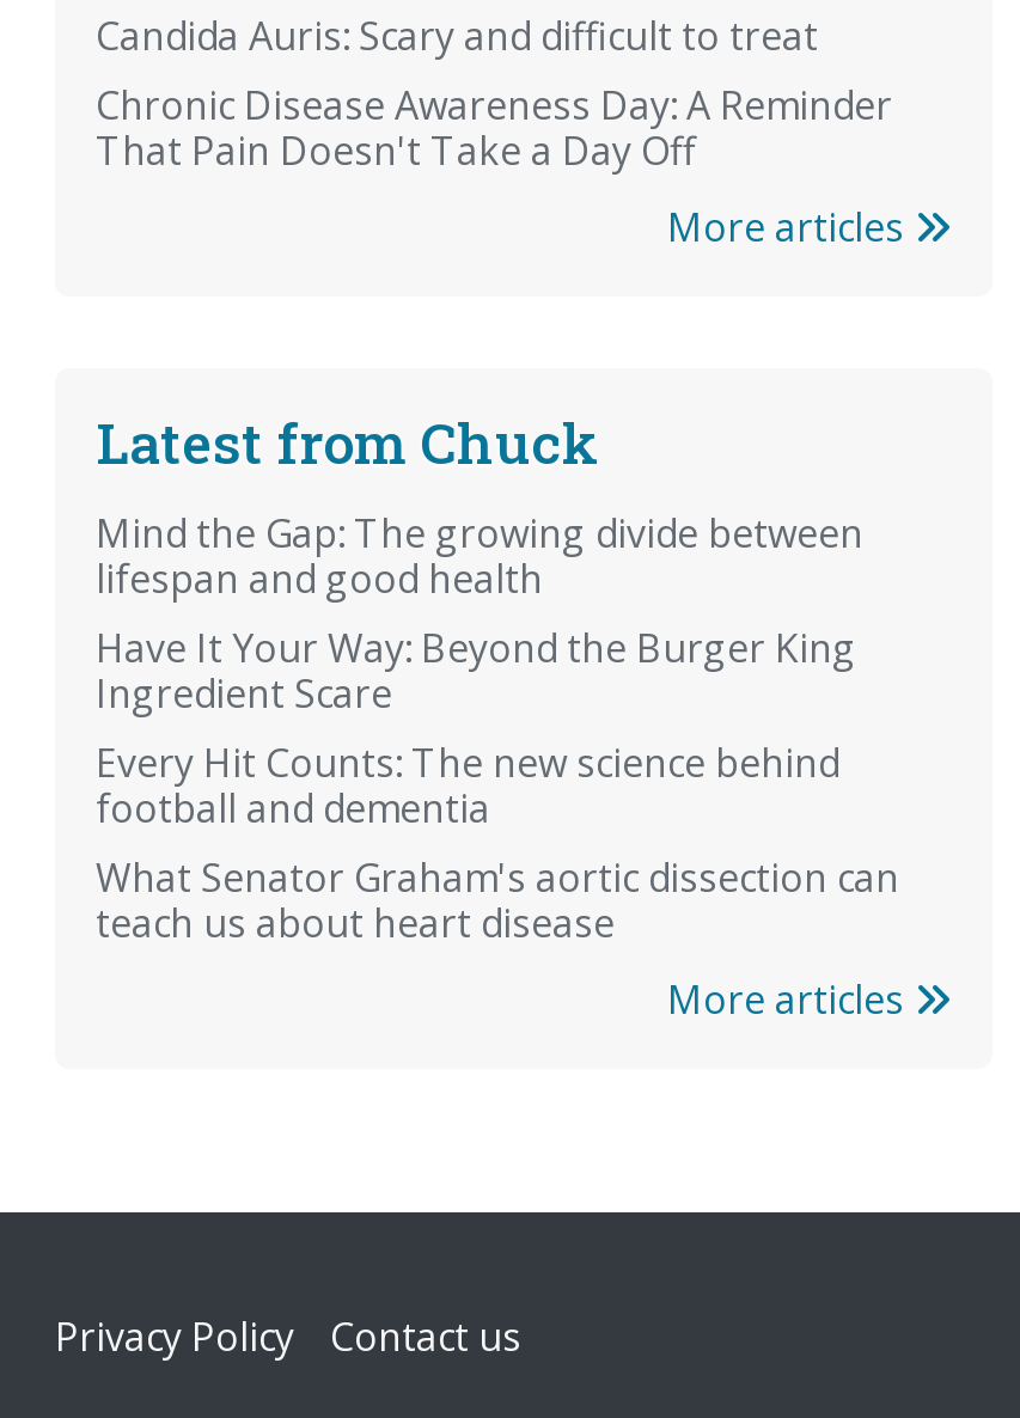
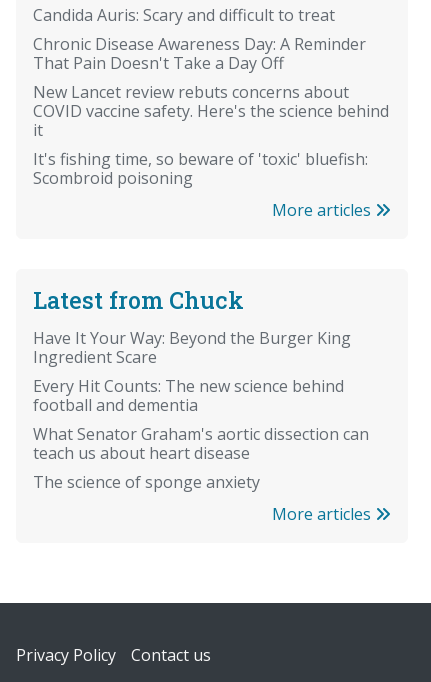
+ New Lancet review rebuts concerns about
+ COVID vaccine safety. Here's the science behind
+ it
+ It's fishing time, so beware of 'toxic' bluefish:
+ Scombroid poisoning

moved down: More articles | Latest from Chuck

- Mind the Gap: The growing divide between
- lifespan and good health

+ The science of sponge anxiety
